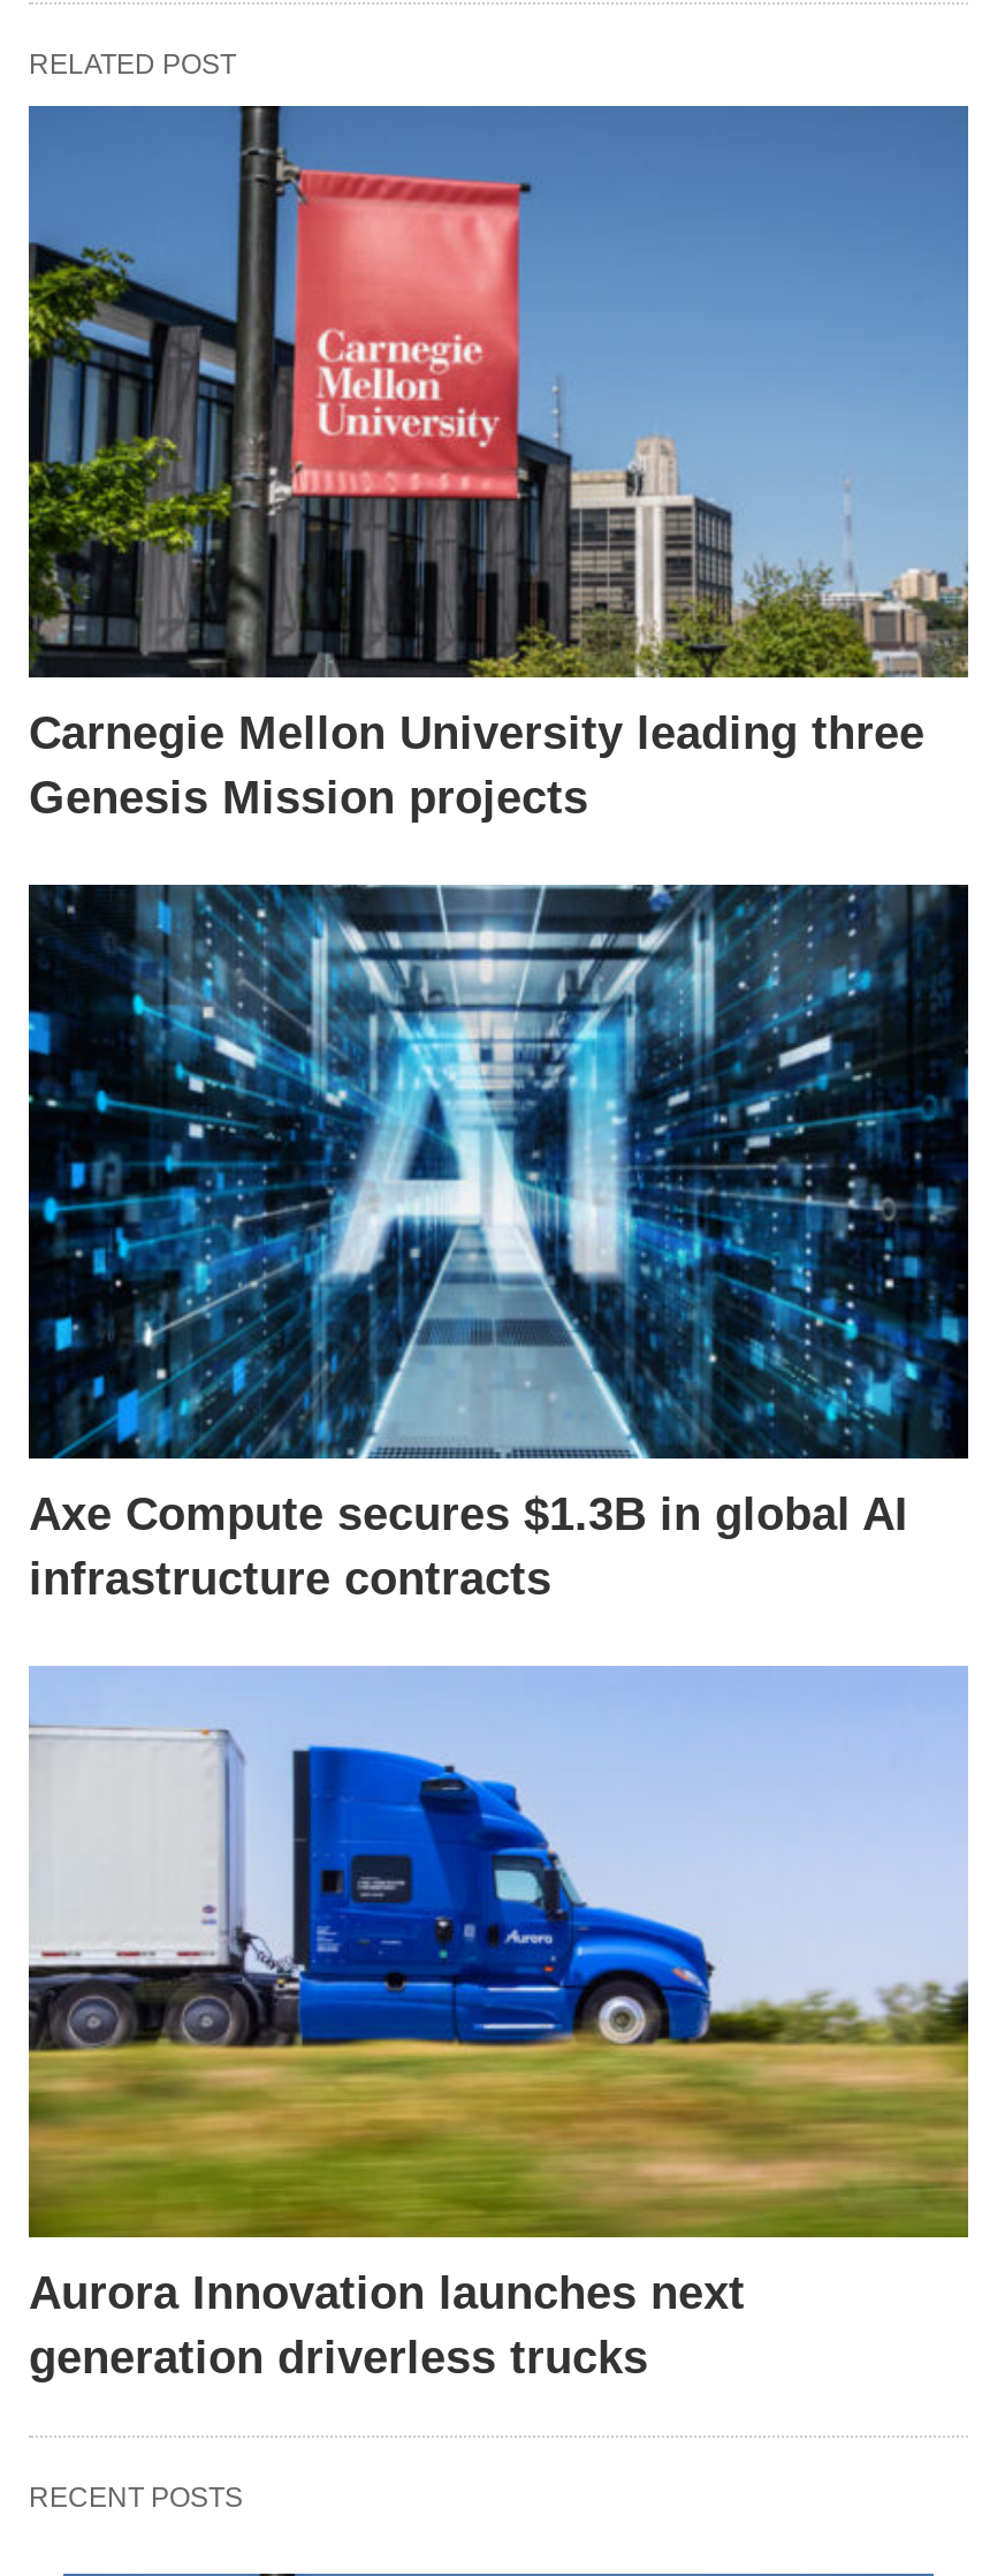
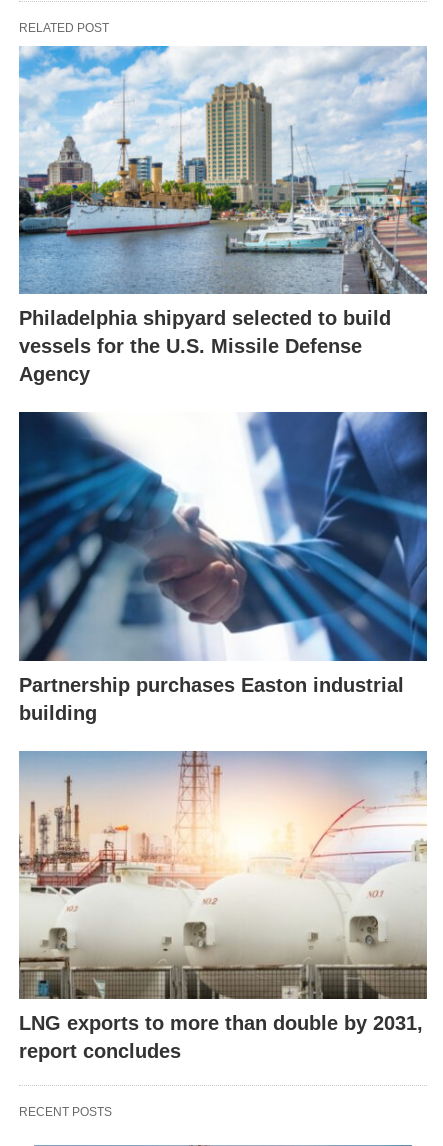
- [image]
- Carnegie Mellon University leading three
- Genesis Mission projects
+ [image]
+ Philadelphia shipyard selected to build
+ vessels for the U.S. Missile Defense
+ Agency

- [image]
- Axe Compute secures $1.3B in global AI
- infrastructure contracts
+ [image]
+ Partnership purchases Easton industrial
+ building

- [image]
- Aurora Innovation launches next
- generation driverless trucks
+ [image]
+ LNG exports to more than double by 2031,
+ report concludes
